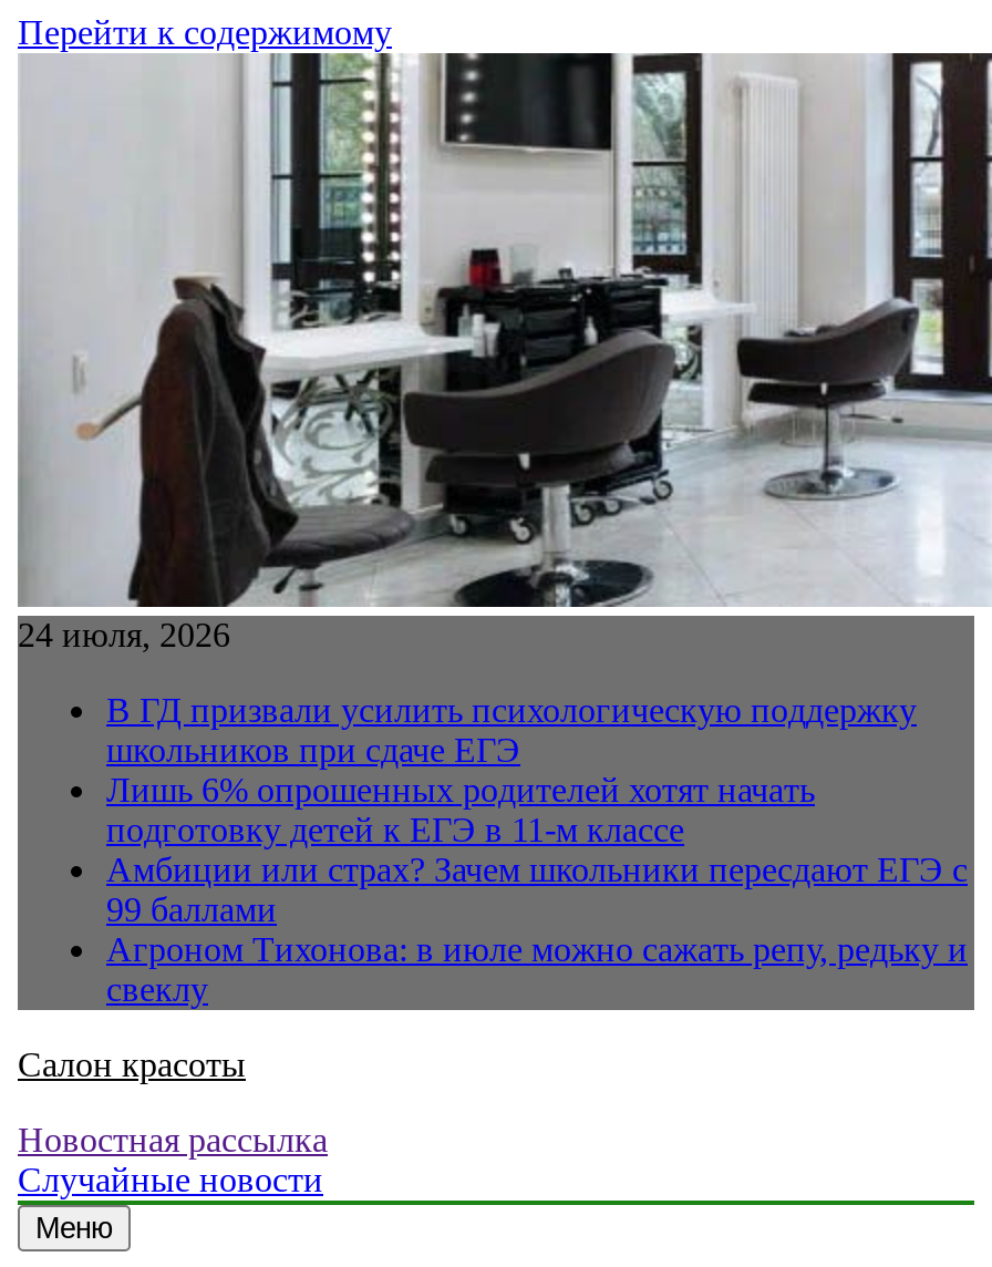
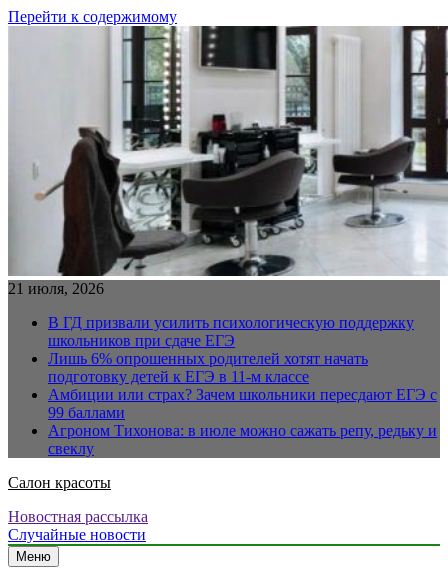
- 24 июля, 2026
+ 21 июля, 2026
